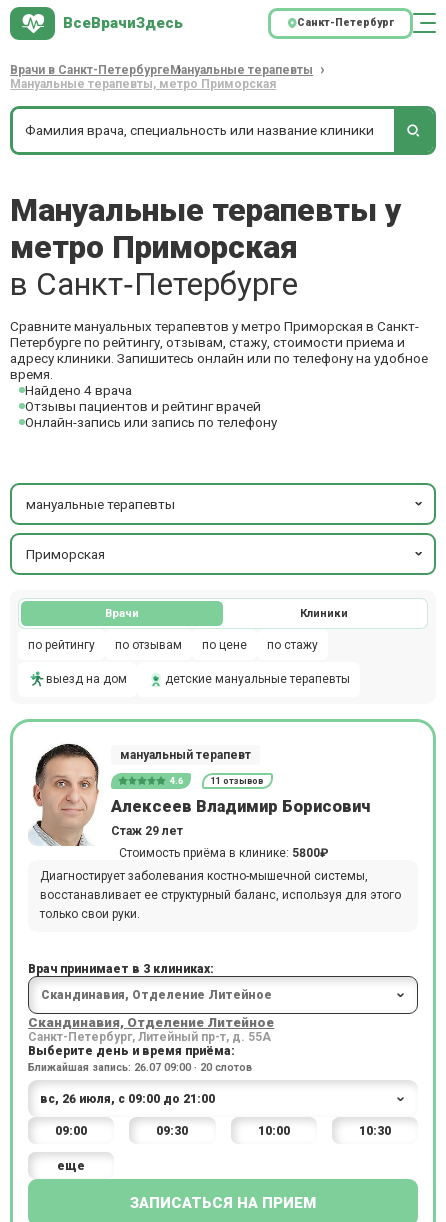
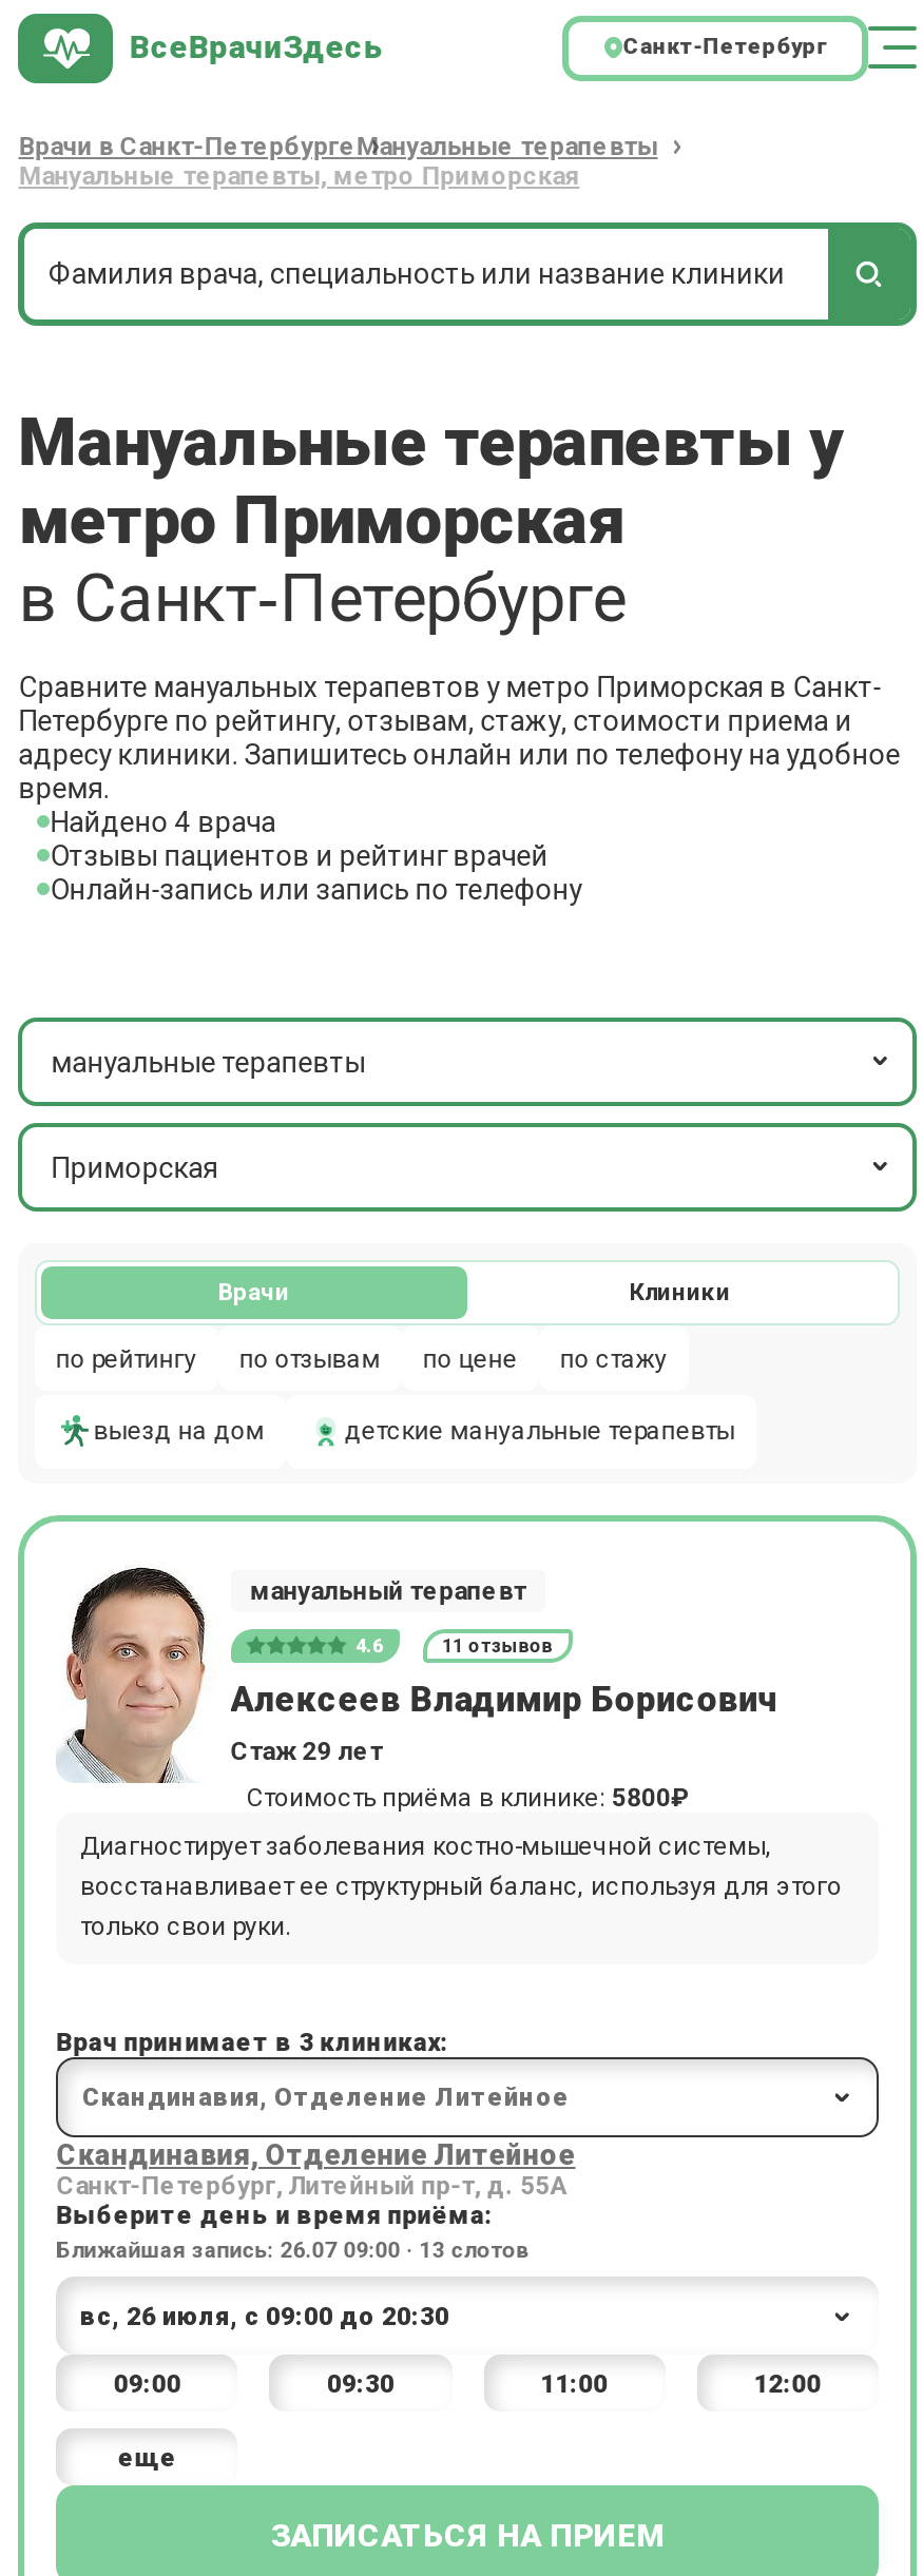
- Ближайшая запись: 26.07 09:00 · 20 слотов
+ Ближайшая запись: 26.07 09:00 · 13 слотов

- 10:00
+ 11:00

- 10:30
+ 12:00
